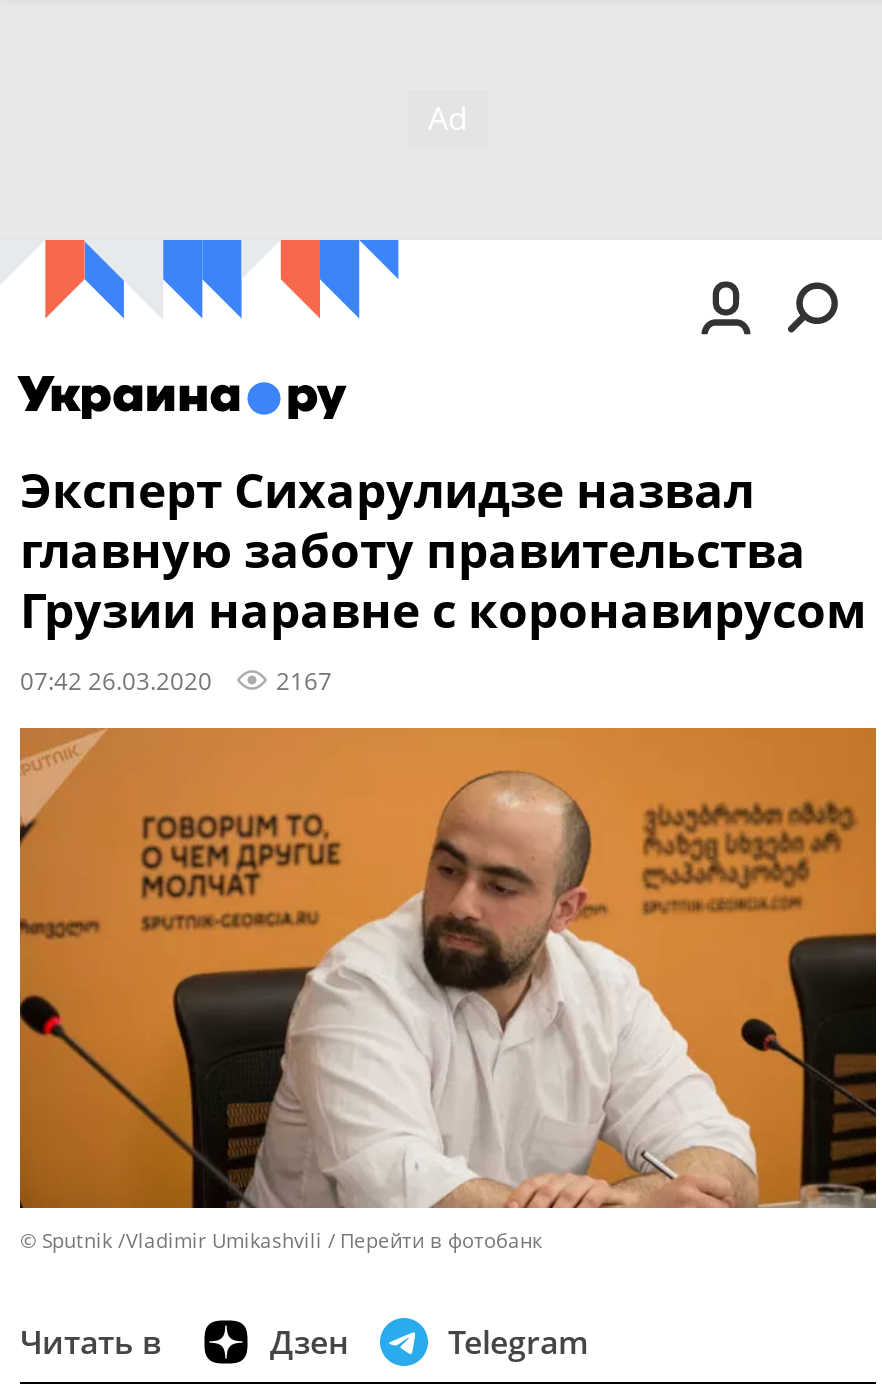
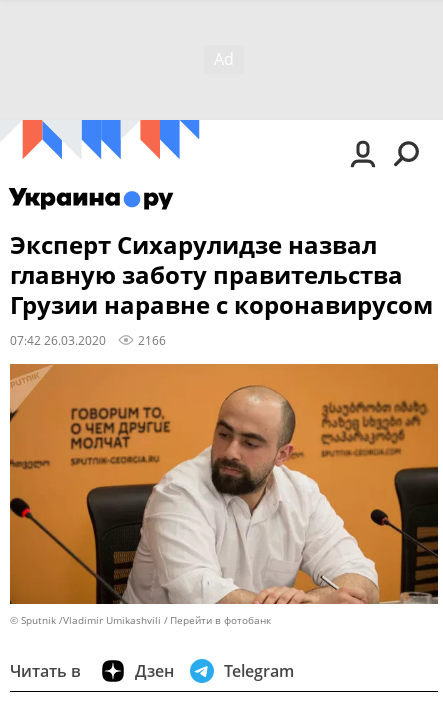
- 07:42 26.03.2020 2167
+ 07:42 26.03.2020 2166
